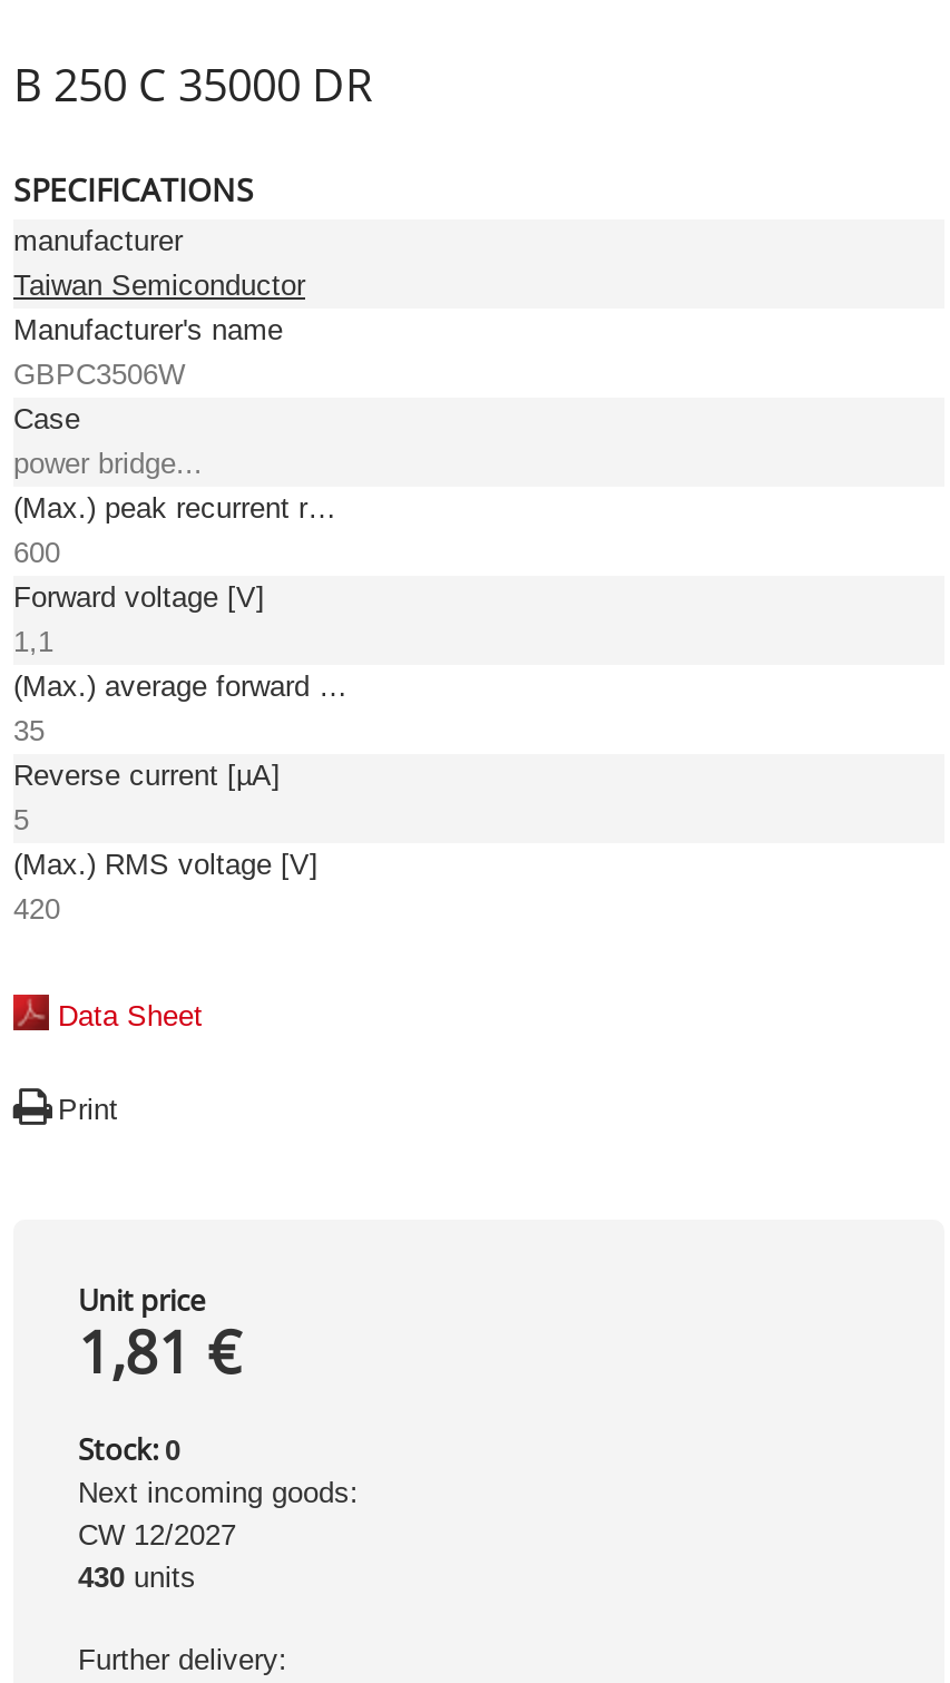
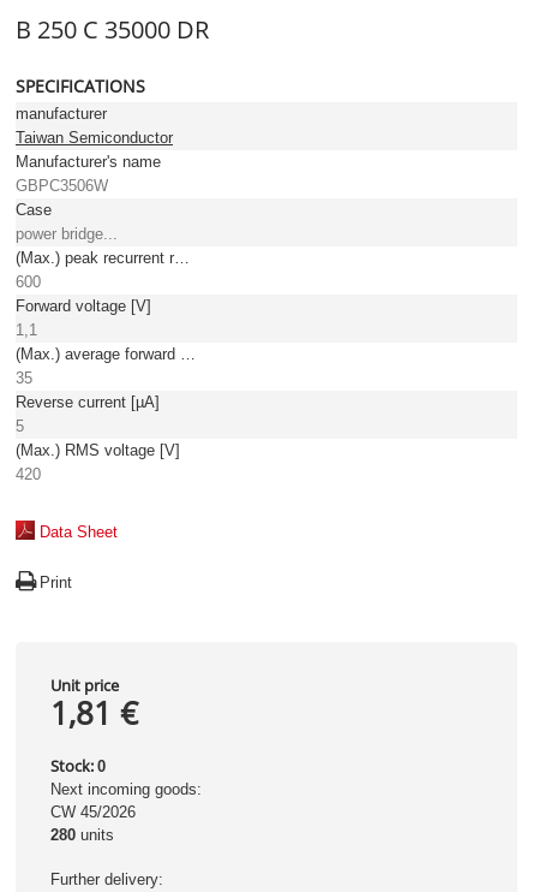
- CW 12/2027
+ CW 45/2026

- 430 units
+ 280 units
